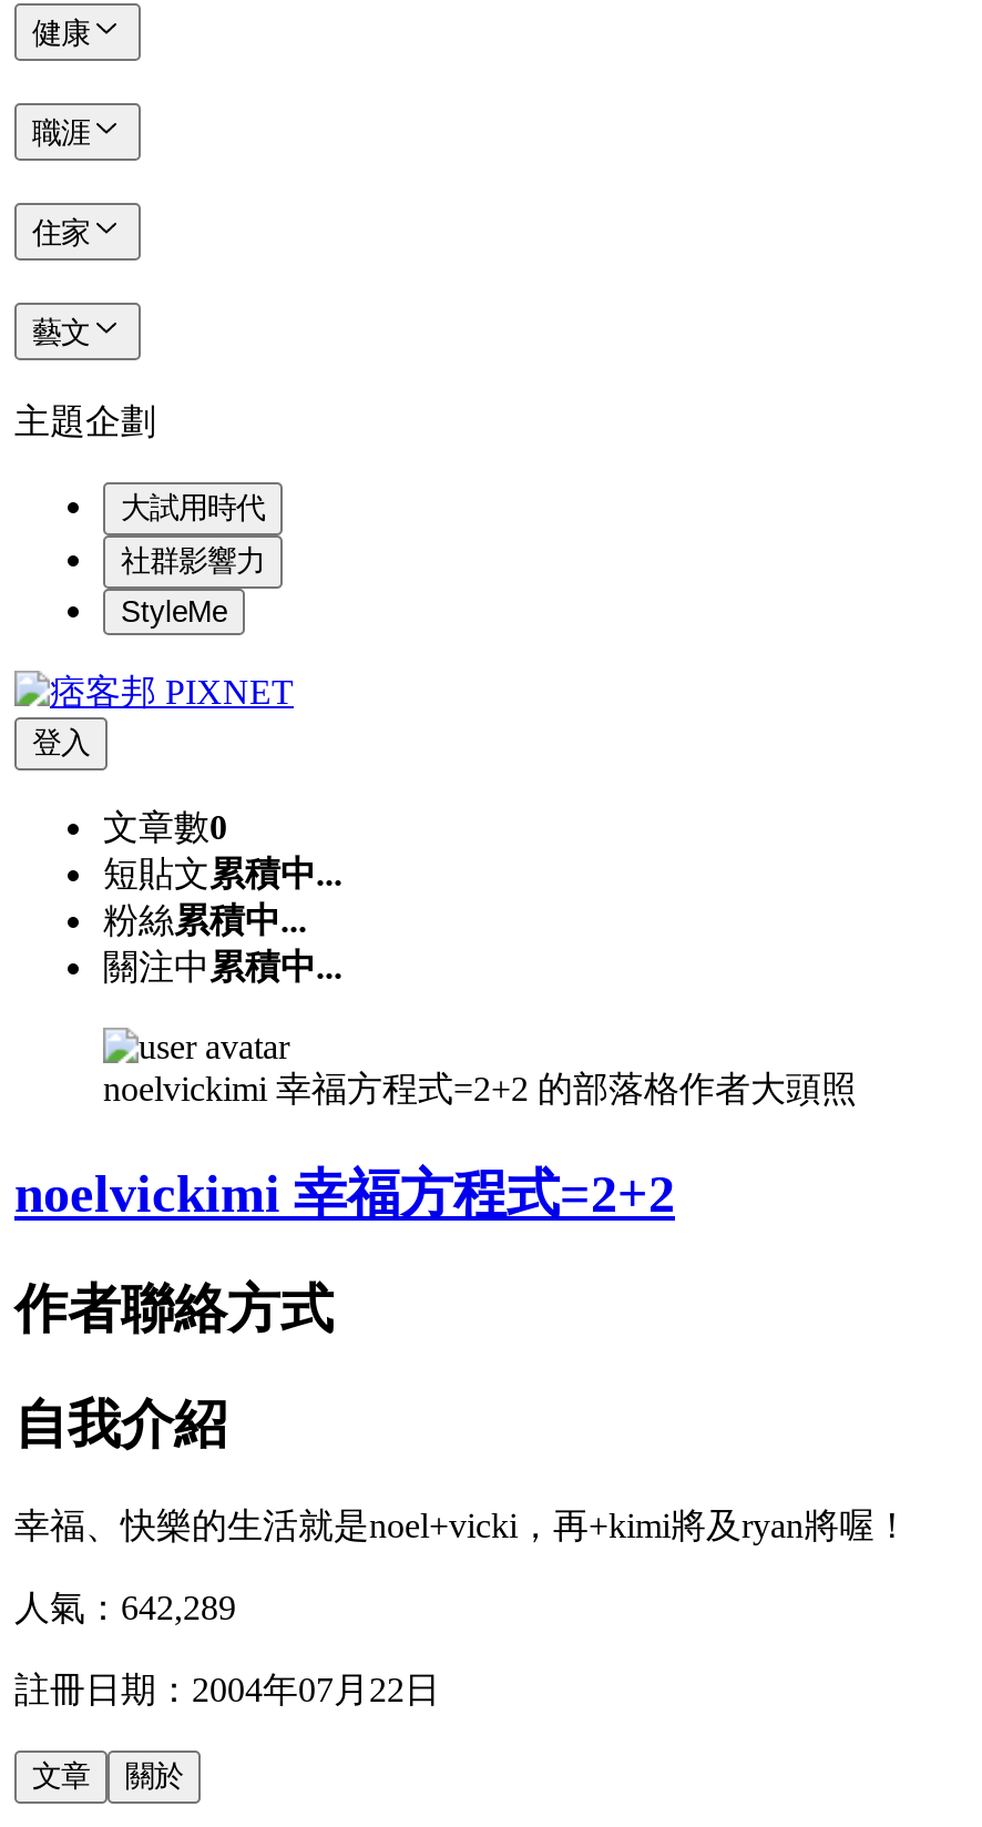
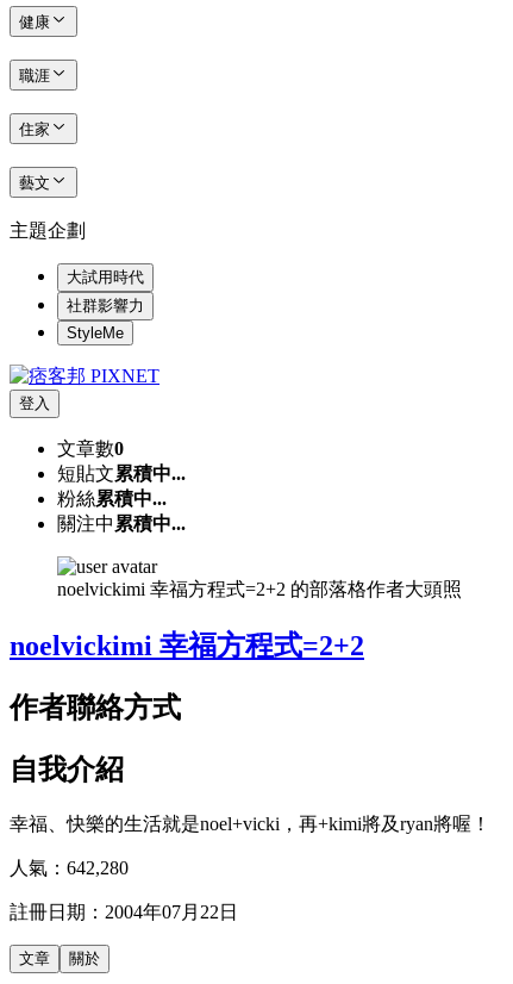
- 人氣：642,289
+ 人氣：642,280
